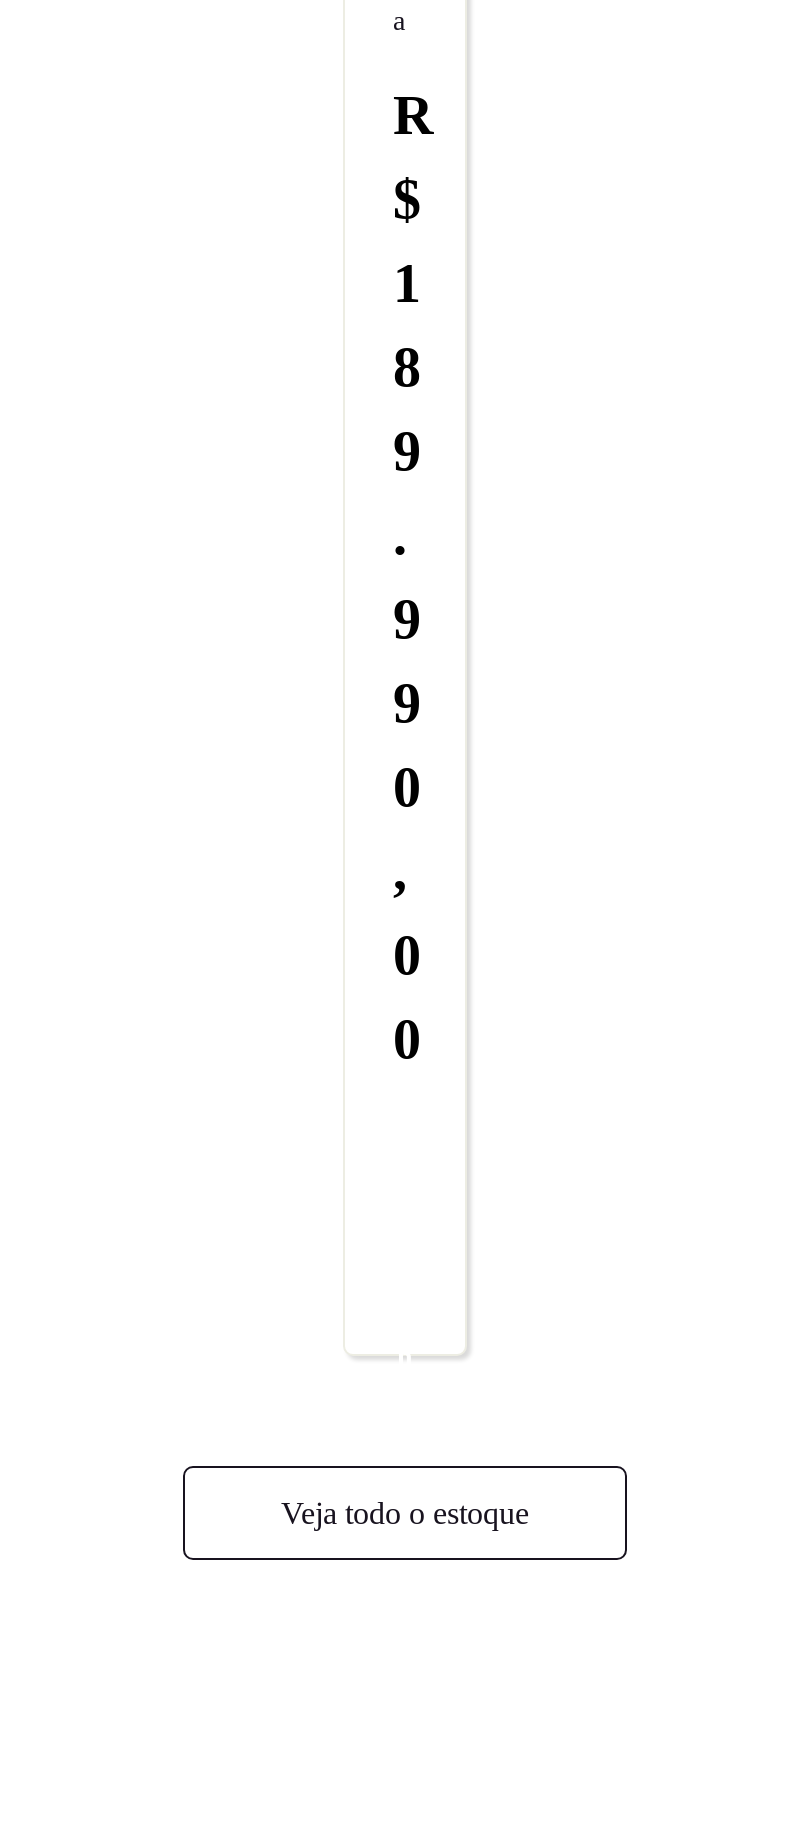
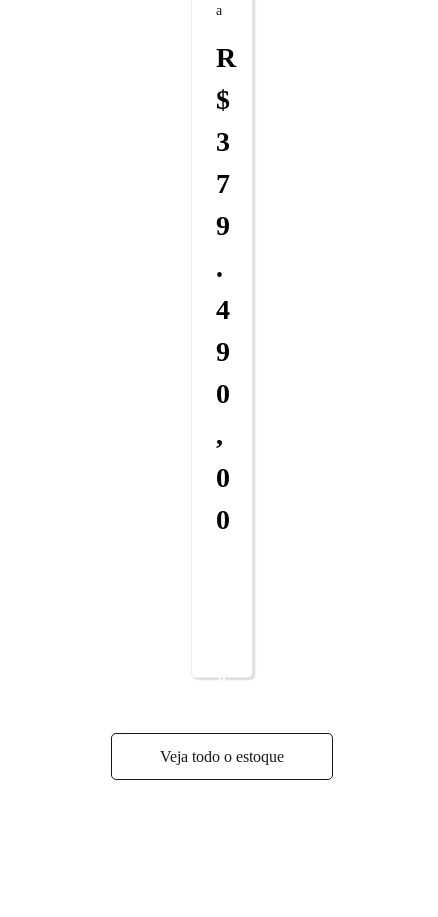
- 1
+ 3

- 8
+ 7

- 9
+ 4
